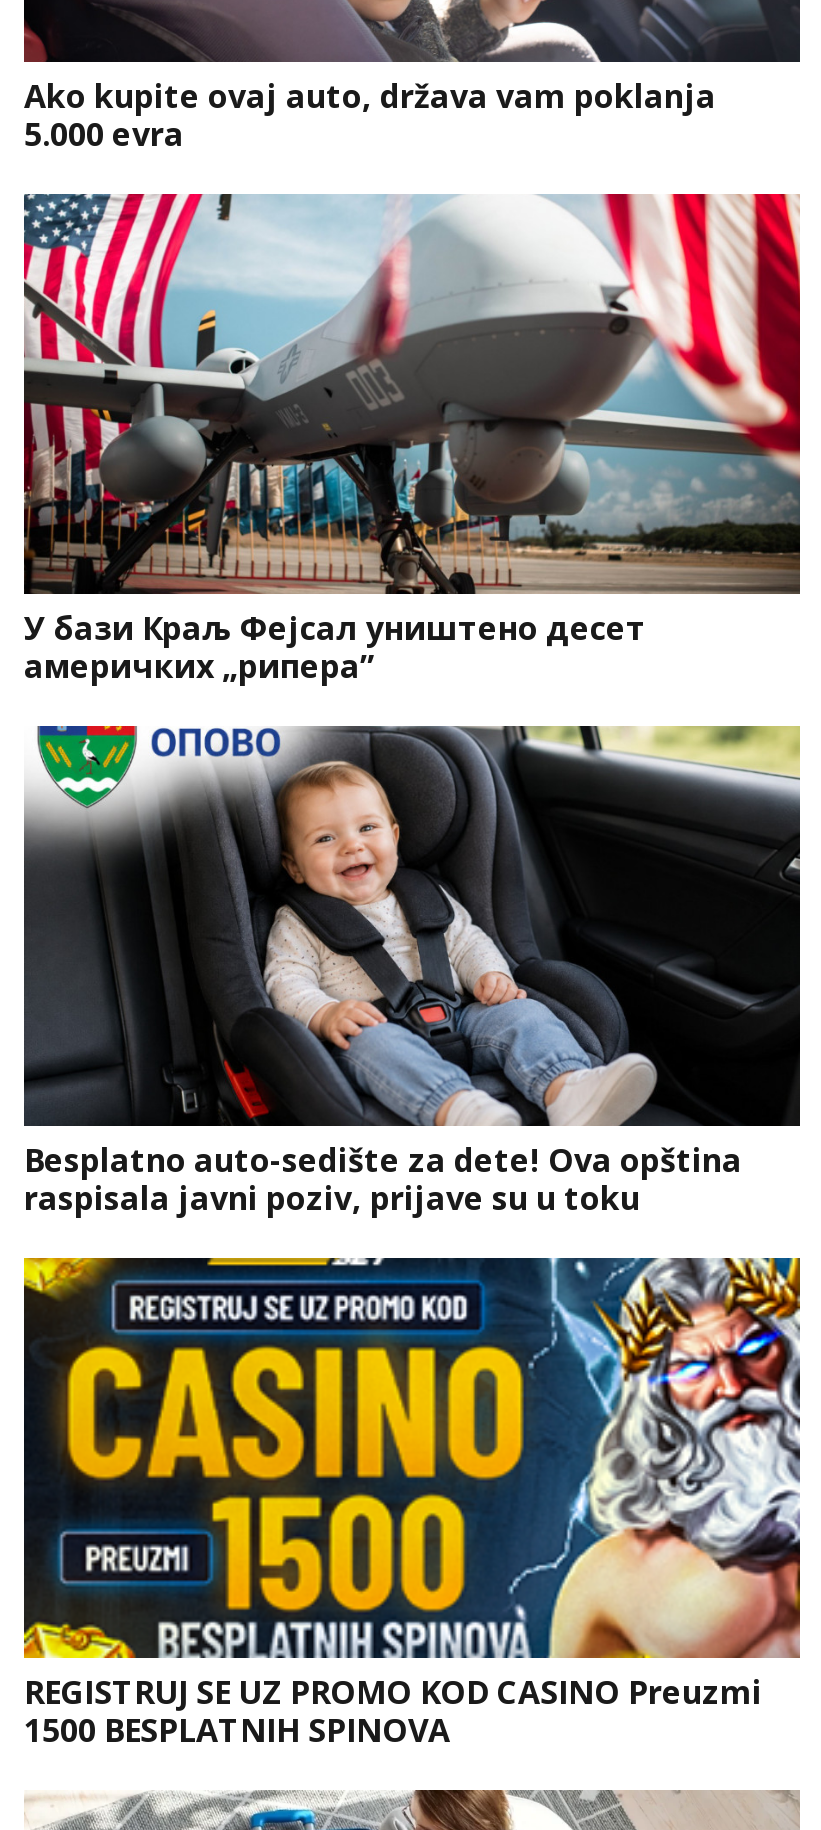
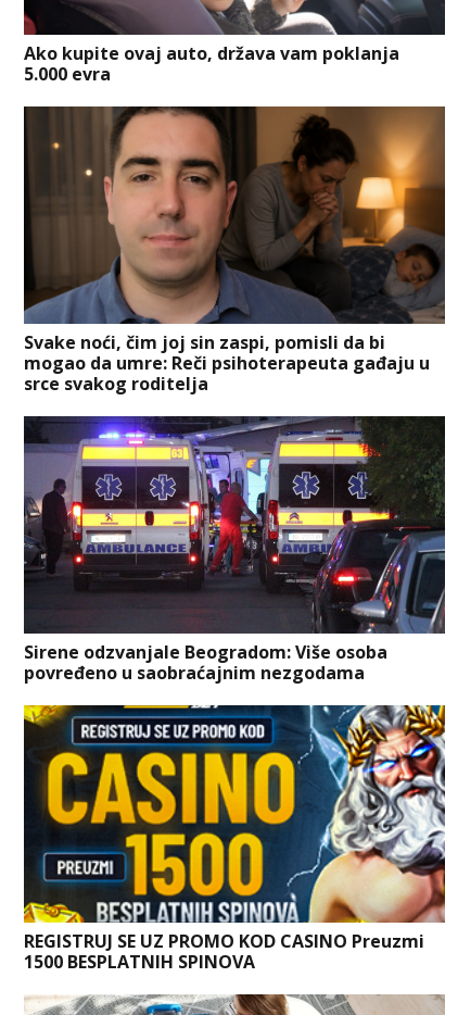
- [image]
- У бази Краљ Фејсал уништено десет
- америчких „рипера”
+ [image]
+ Svake noći, čim joj sin zaspi, pomisli da bi
+ mogao da umre: Reči psihoterapeuta gađaju u
+ srce svakog roditelja

- [image]
- Besplatno auto-sedište za dete! Ova opština
- raspisala javni poziv, prijave su u toku
+ [image]
+ Sirene odzvanjale Beogradom: Više osoba
+ povređeno u saobraćajnim nezgodama
